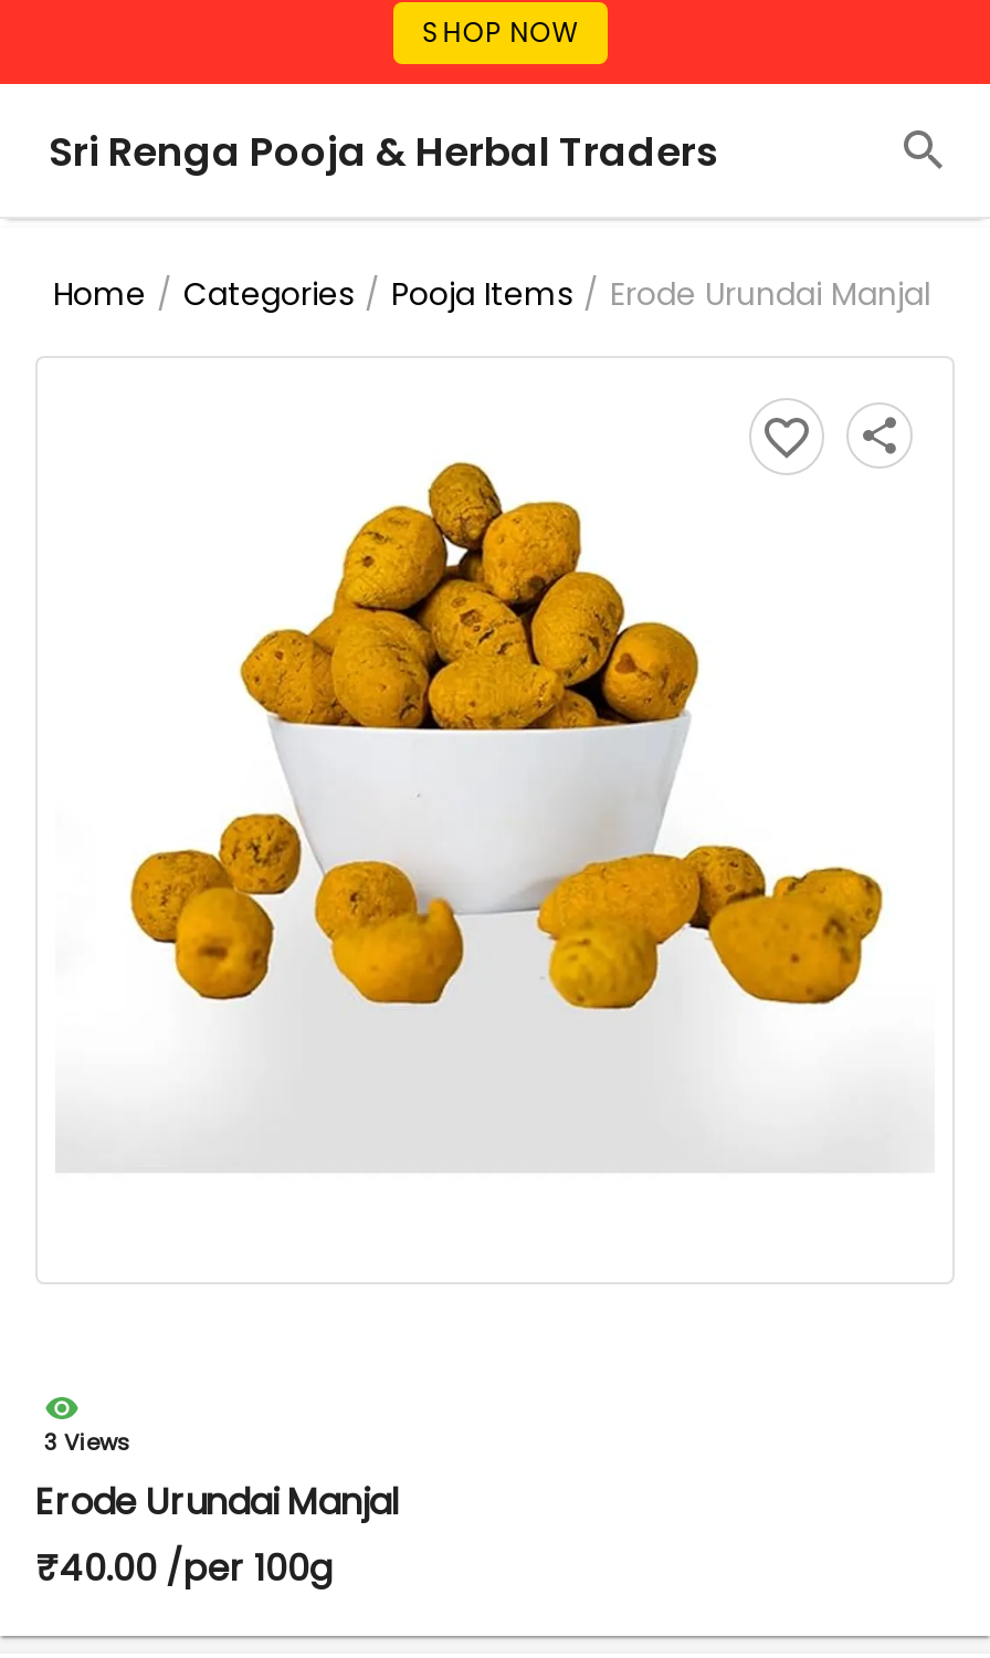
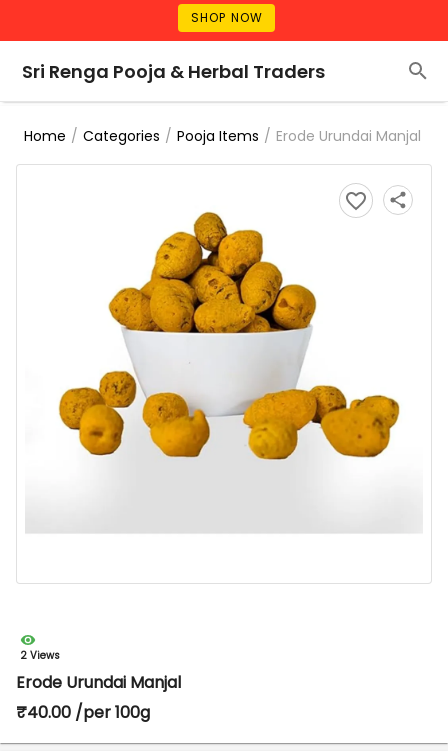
- 3 Views
+ 2 Views
